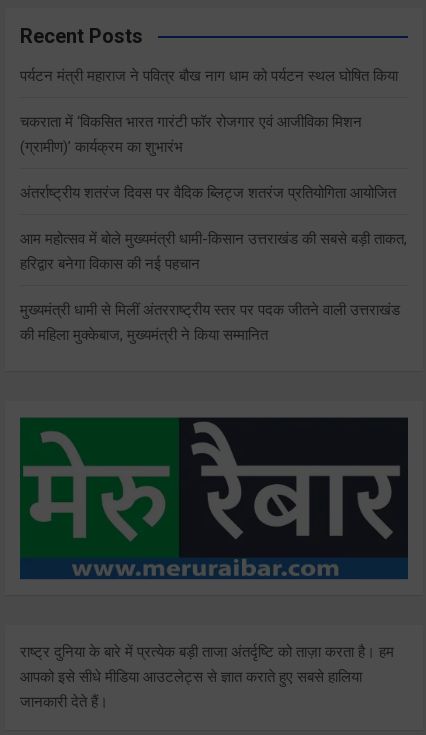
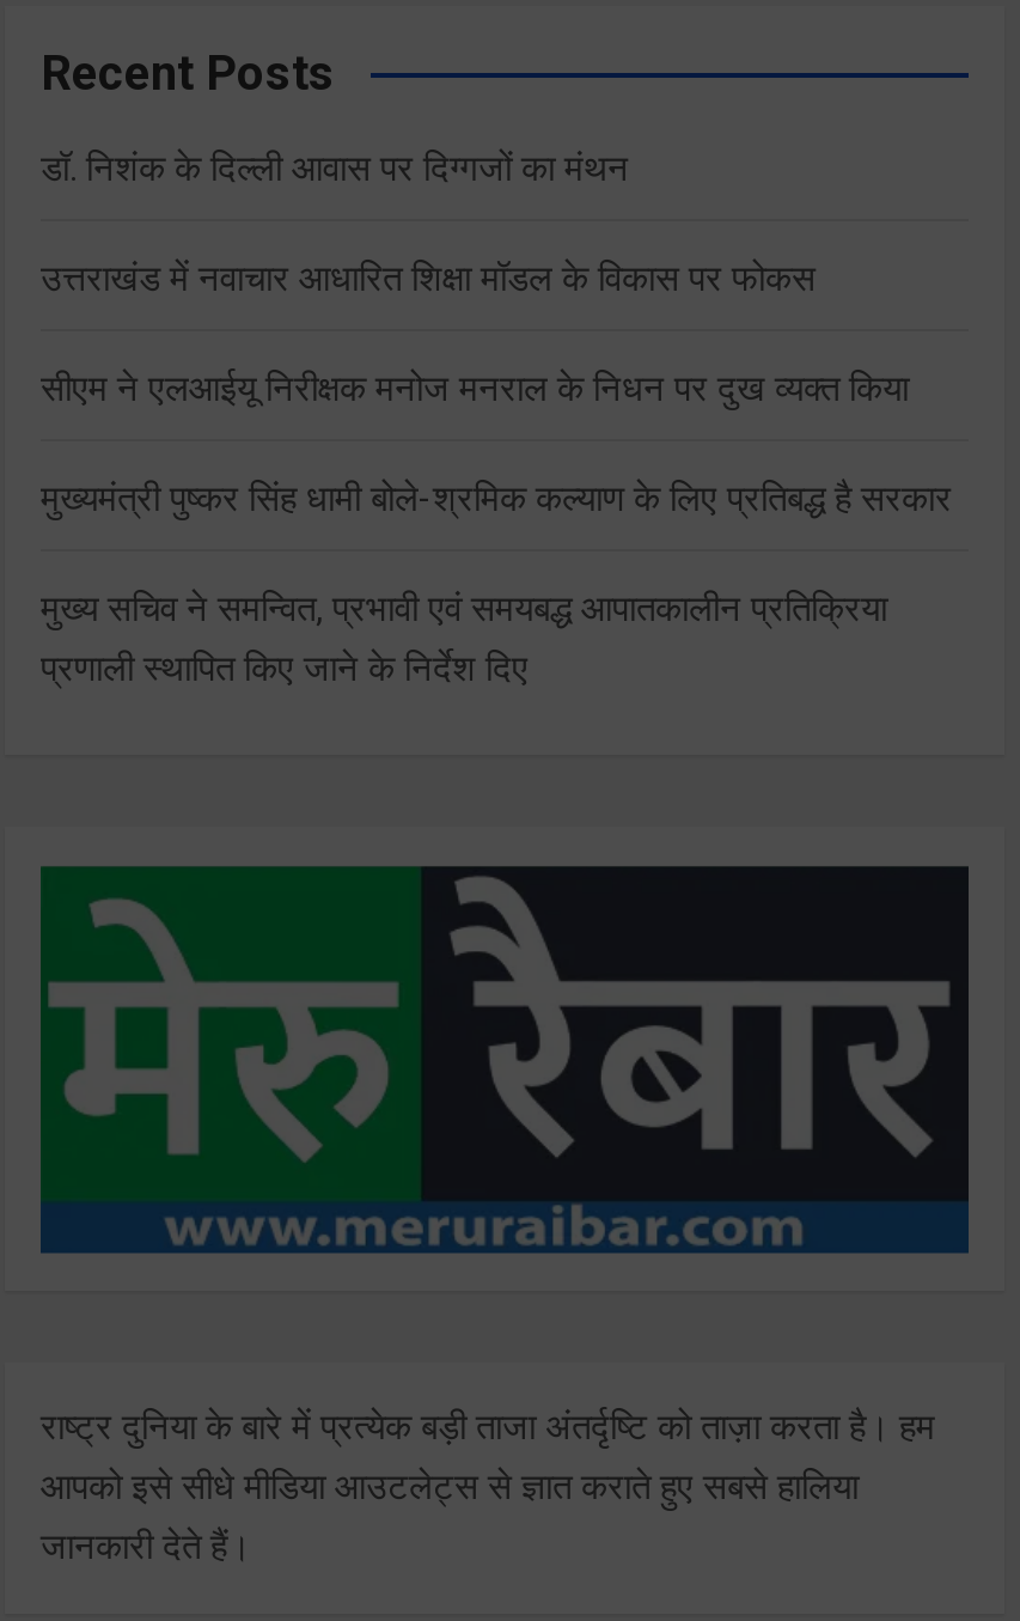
- पर्यटन मंत्री महाराज ने पवित्र बौख नाग धाम को पर्यटन स्थल घोषित किया
+ डॉ. निशंक के दिल्ली आवास पर दिग्गजों का मंथन

- चकराता में ‘विकसित भारत गारंटी फॉर रोजगार एवं आजीविका मिशन
- (ग्रामीण)’ कार्यक्रम का शुभारंभ
+ उत्तराखंड में नवाचार आधारित शिक्षा मॉडल के विकास पर फोकस

- अंतर्राष्ट्रीय शतरंज दिवस पर वैदिक ब्लिट्ज शतरंज प्रतियोगिता आयोजित
+ सीएम ने एलआईयू निरीक्षक मनोज मनराल के निधन पर दुख व्यक्त किया

- आम महोत्सव में बोले मुख्यमंत्री धामी-किसान उत्तराखंड की सबसे बड़ी ताकत,
- हरिद्वार बनेगा विकास की नई पहचान
+ मुख्यमंत्री पुष्कर सिंह धामी बोले-श्रमिक कल्याण के लिए प्रतिबद्ध है सरकार

- मुख्यमंत्री धामी से मिलीं अंतरराष्ट्रीय स्तर पर पदक जीतने वाली उत्तराखंड
- की महिला मुक्केबाज, मुख्यमंत्री ने किया सम्मानित
+ मुख्य सचिव ने समन्वित, प्रभावी एवं समयबद्ध आपातकालीन प्रतिक्रिया
+ प्रणाली स्थापित किए जाने के निर्देश दिए
